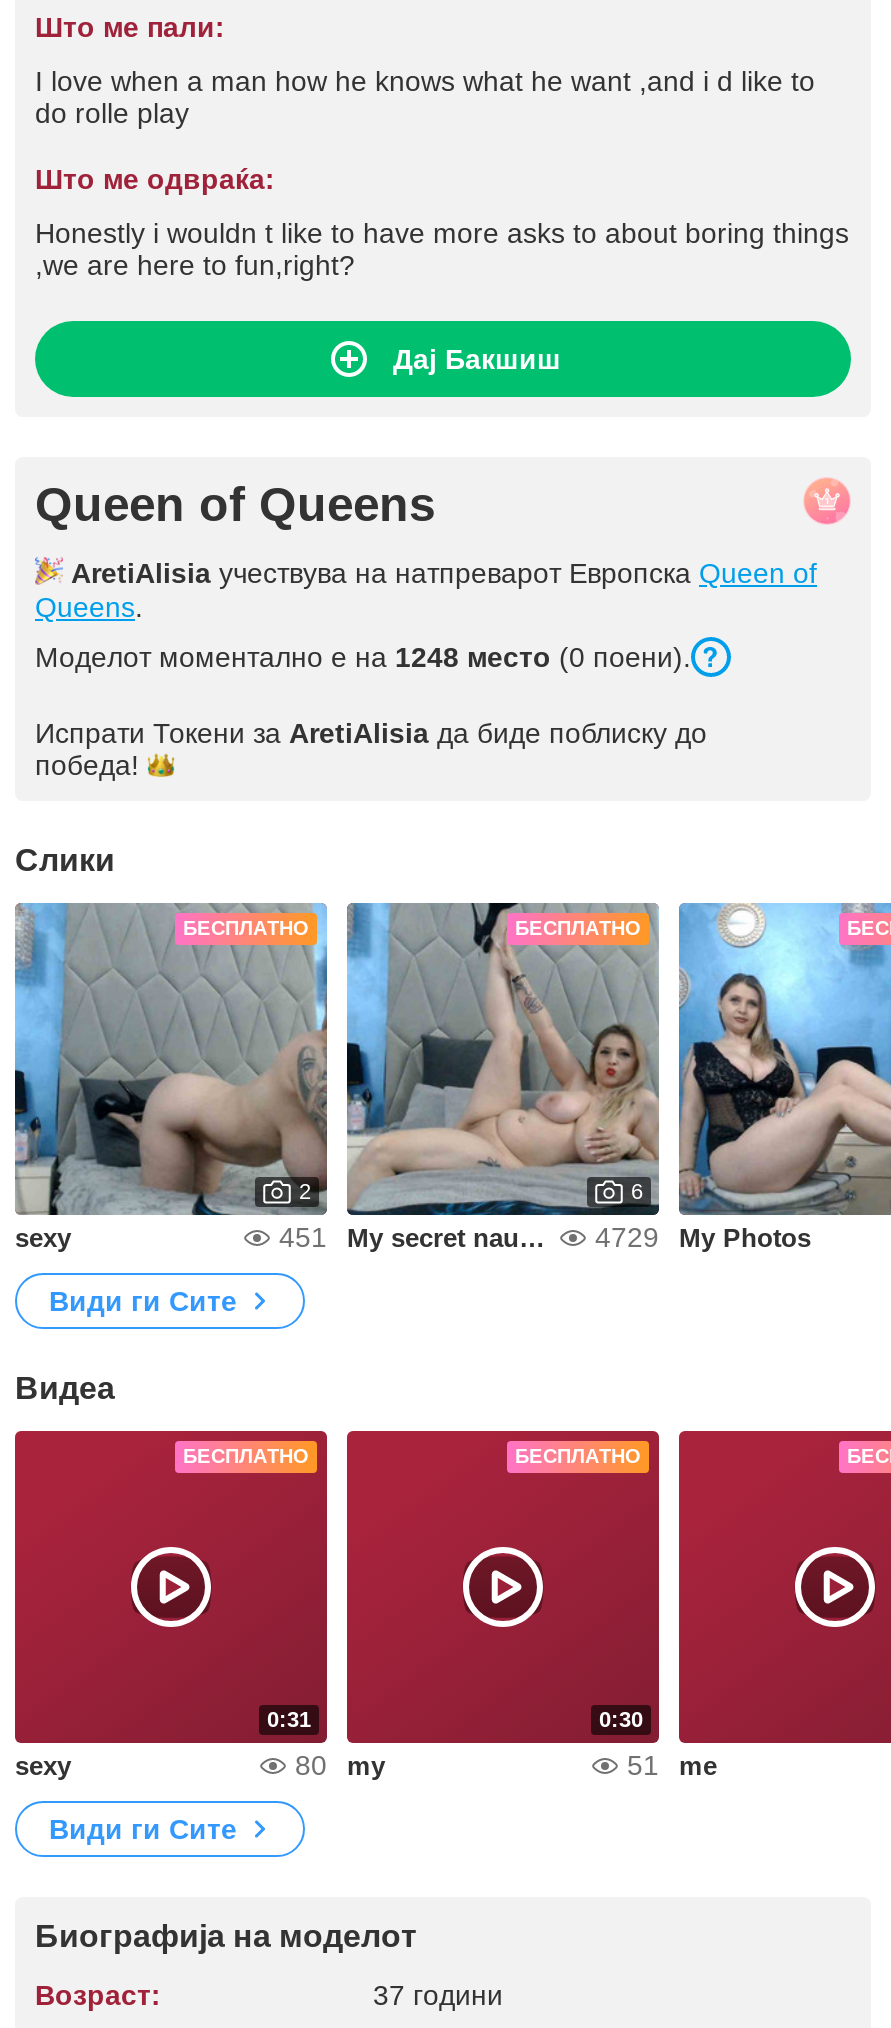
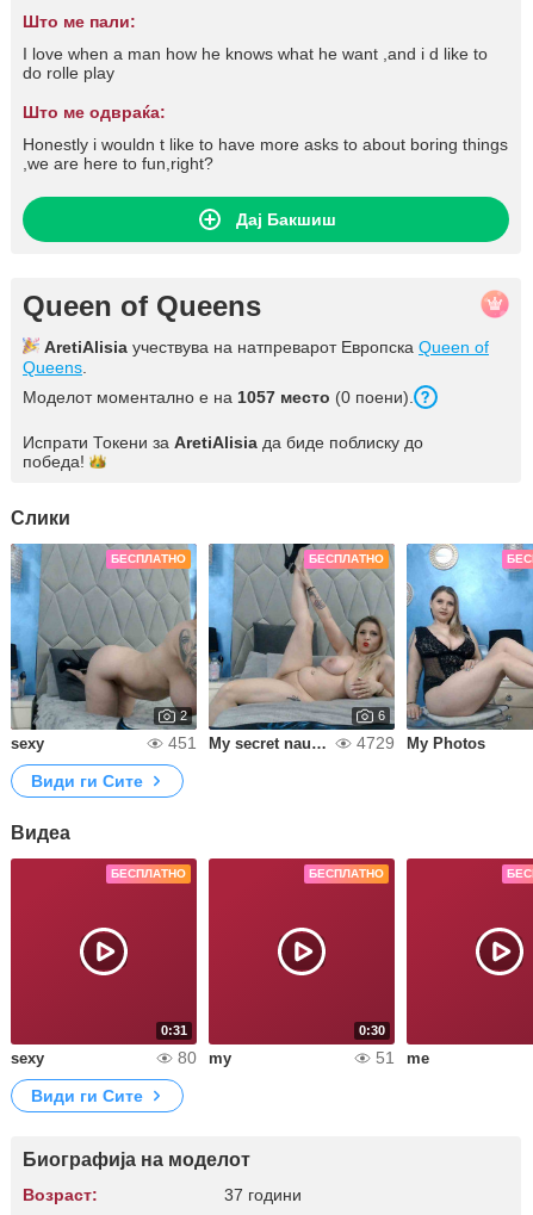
- Моделот моментално е на 1248 место (0 поени).
+ Моделот моментално е на 1057 место (0 поени).
